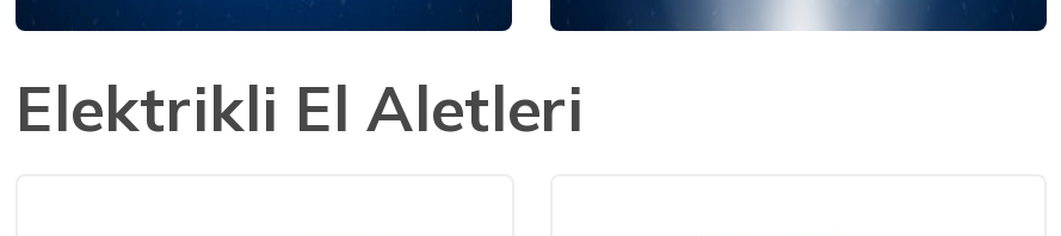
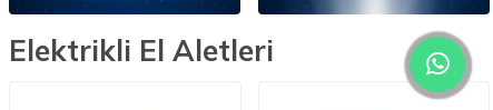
+ [image]
